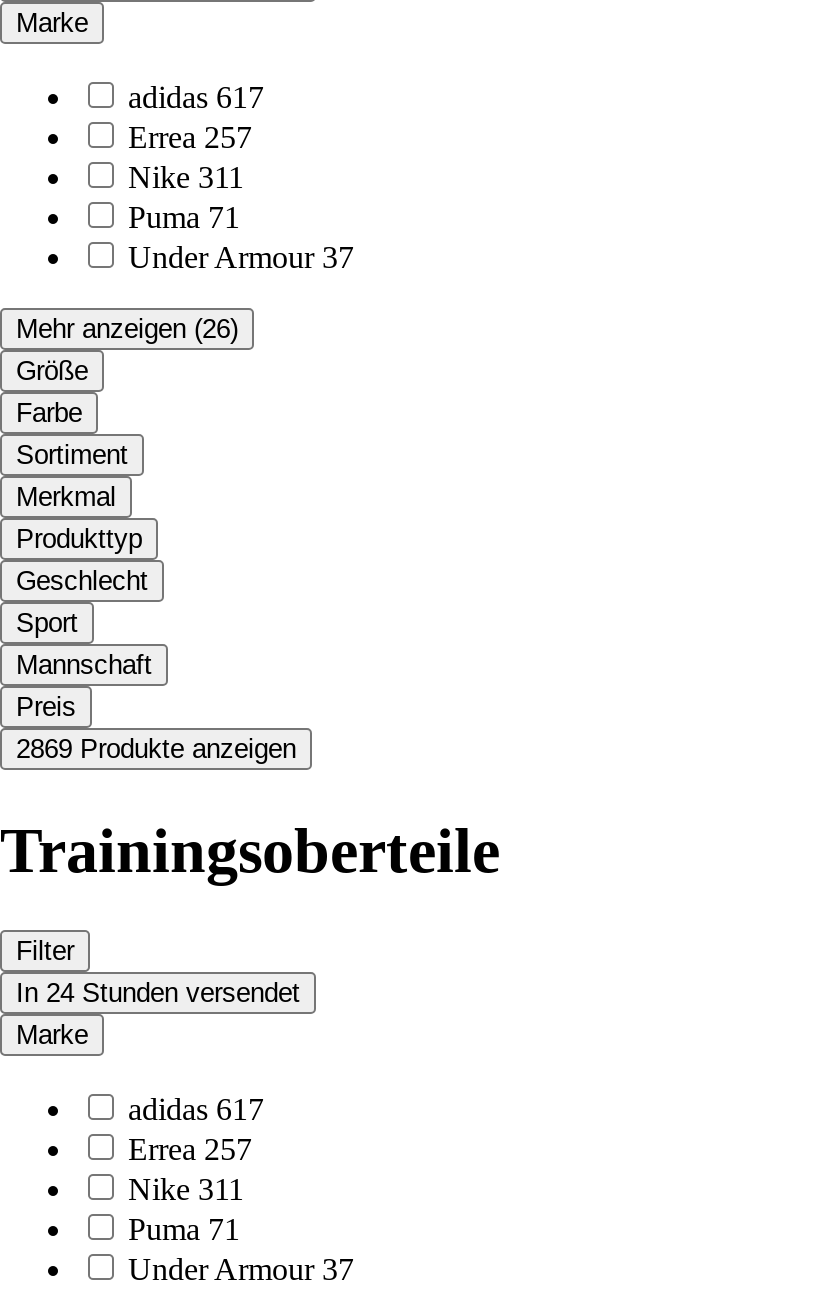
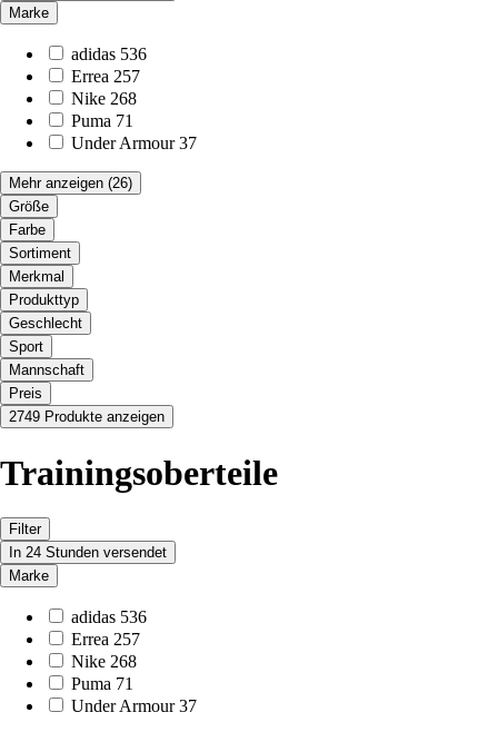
- adidas 617
+ adidas 536

- Nike 311
+ Nike 268

- 2869 Produkte anzeigen
+ 2749 Produkte anzeigen

- adidas 617
+ adidas 536

- Nike 311
+ Nike 268
